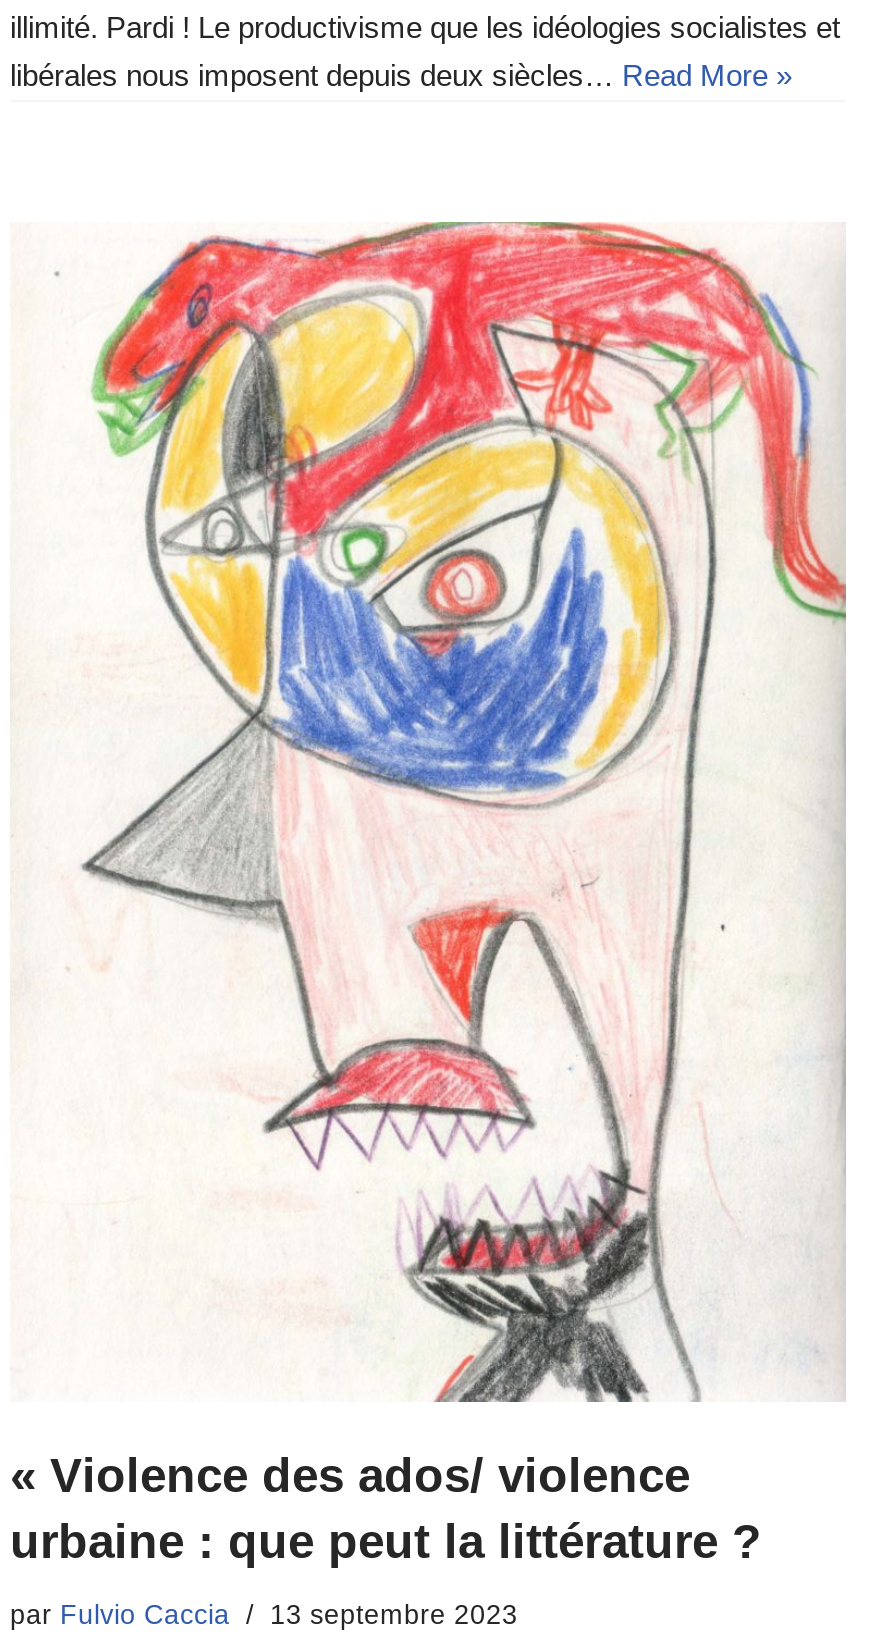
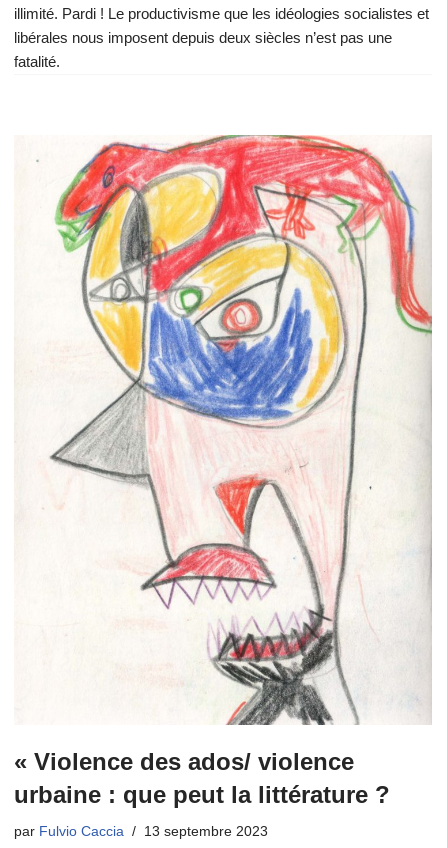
- libérales nous imposent depuis deux siècles… Read More »
+ libérales nous imposent depuis deux siècles n’est pas une
+ fatalité.
